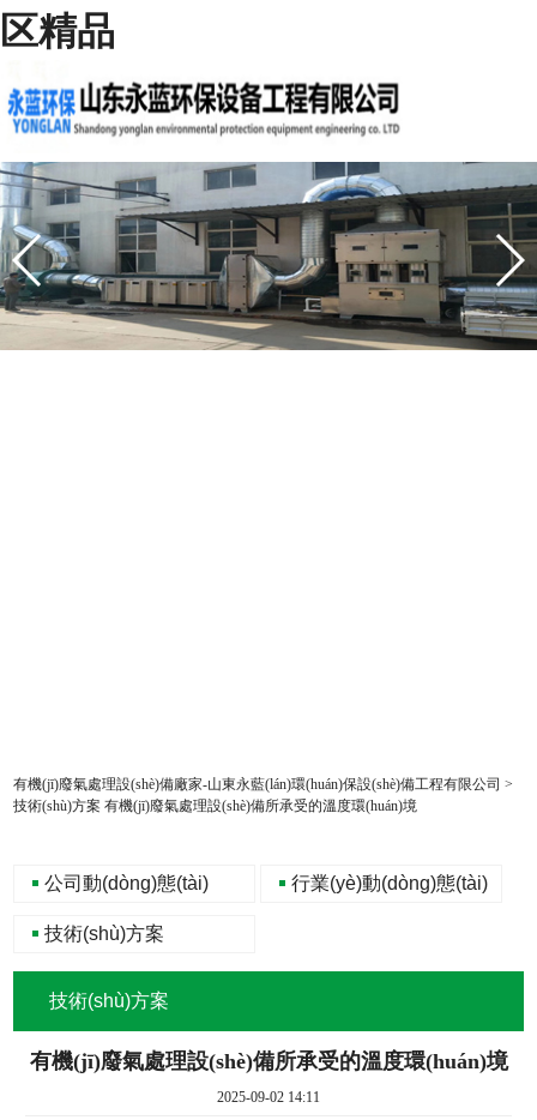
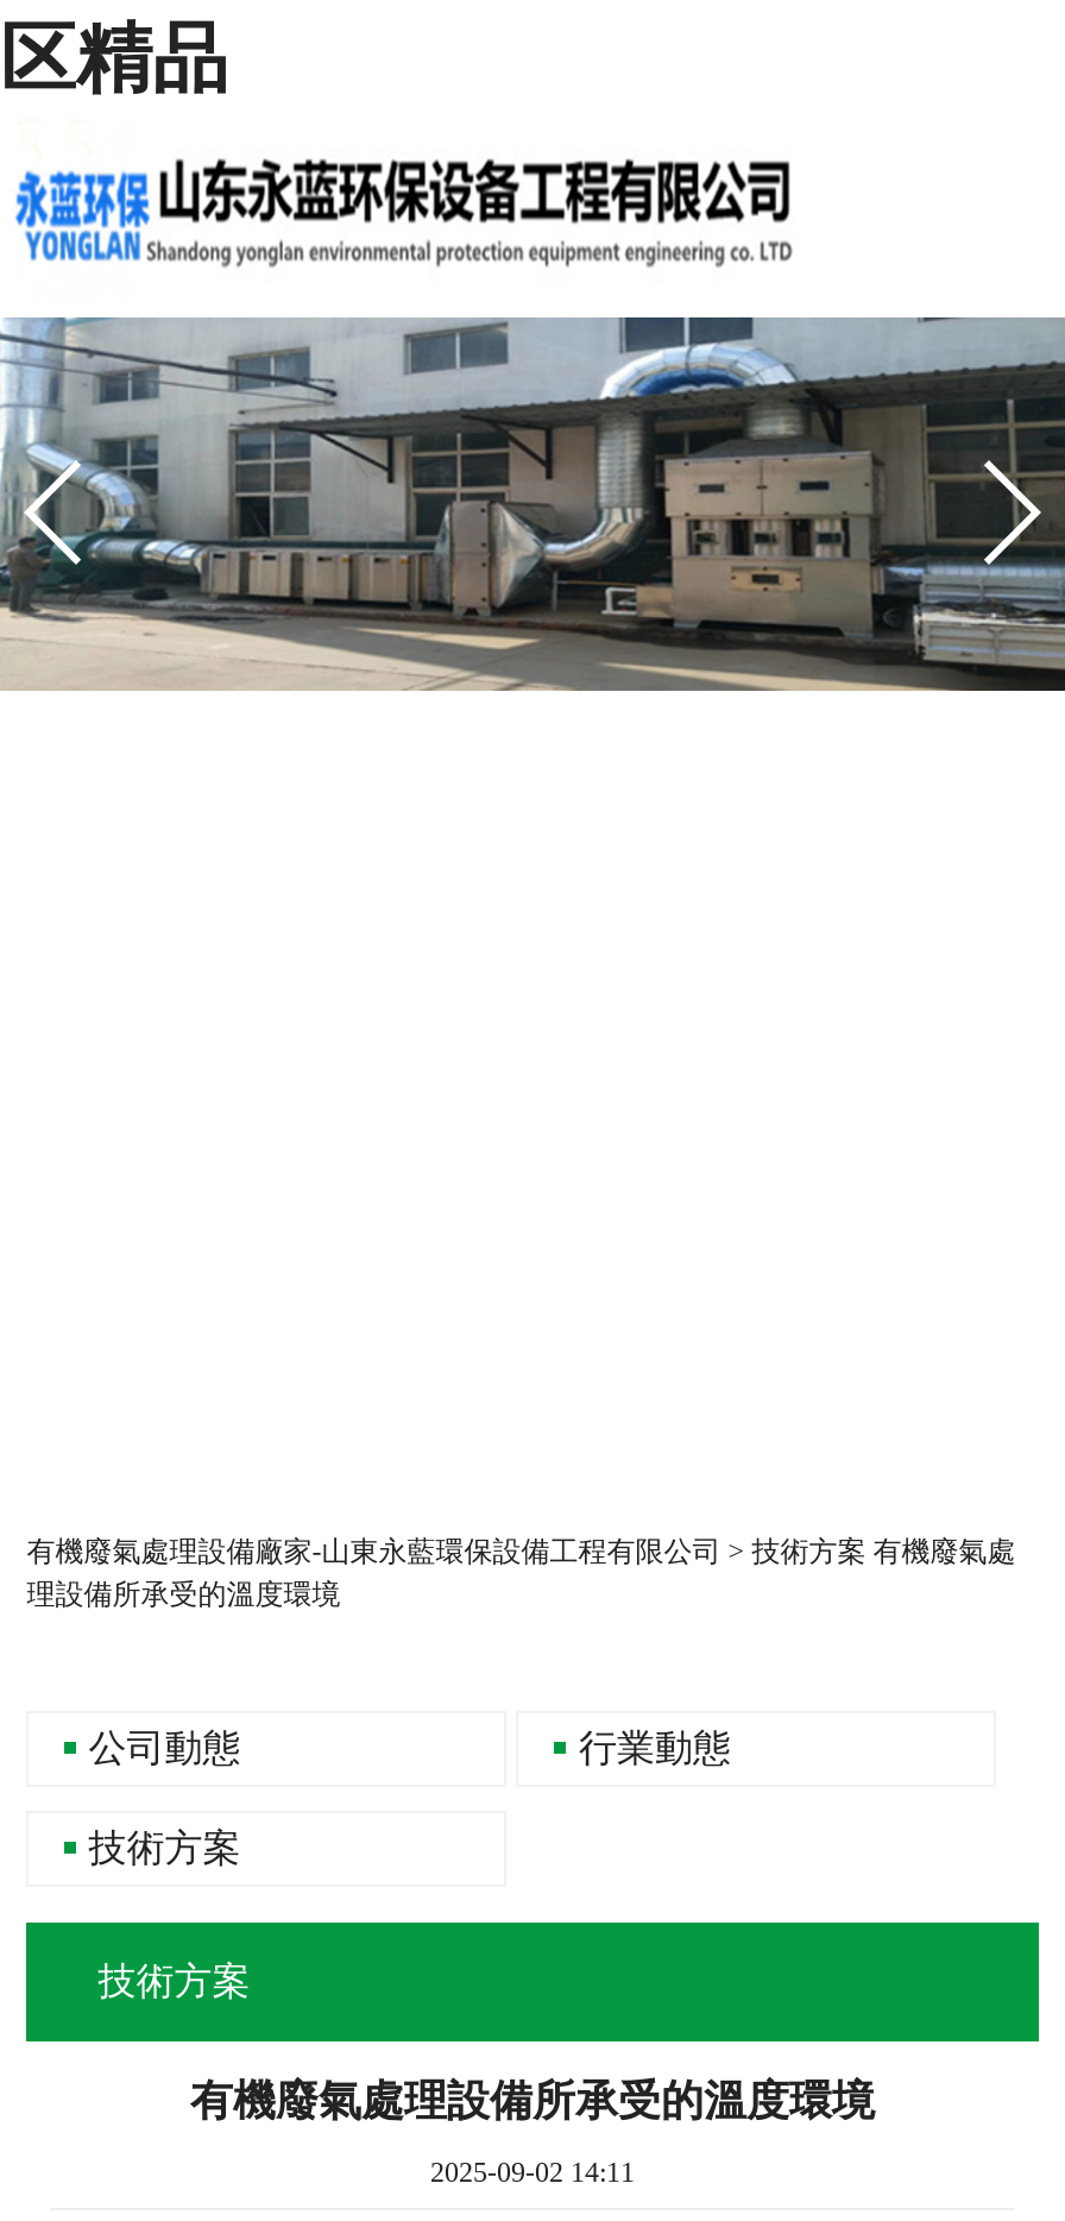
- 有機(jī)廢氣處理設(shè)備廠家-山東永藍(lán)環(huán)保設(shè)備工程有限公司>
- 技術(shù)方案有機(jī)廢氣處理設(shè)備所承受的溫度環(huán)境
+ 有機廢氣處理設備廠家-山東永藍環保設備工程有限公司>技術方案有機廢氣處
+ 理設備所承受的溫度環境

- 公司動(dòng)態(tài)
- 行業(yè)動(dòng)態(tài)
+ 公司動態
+ 行業動態

- 技術(shù)方案
+ 技術方案

- 技術(shù)方案
+ 技術方案

- 有機(jī)廢氣處理設(shè)備所承受的溫度環(huán)境
+ 有機廢氣處理設備所承受的溫度環境
